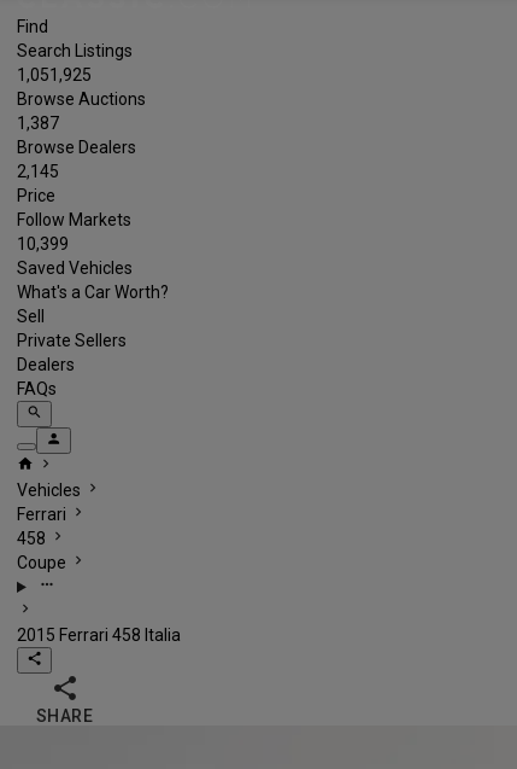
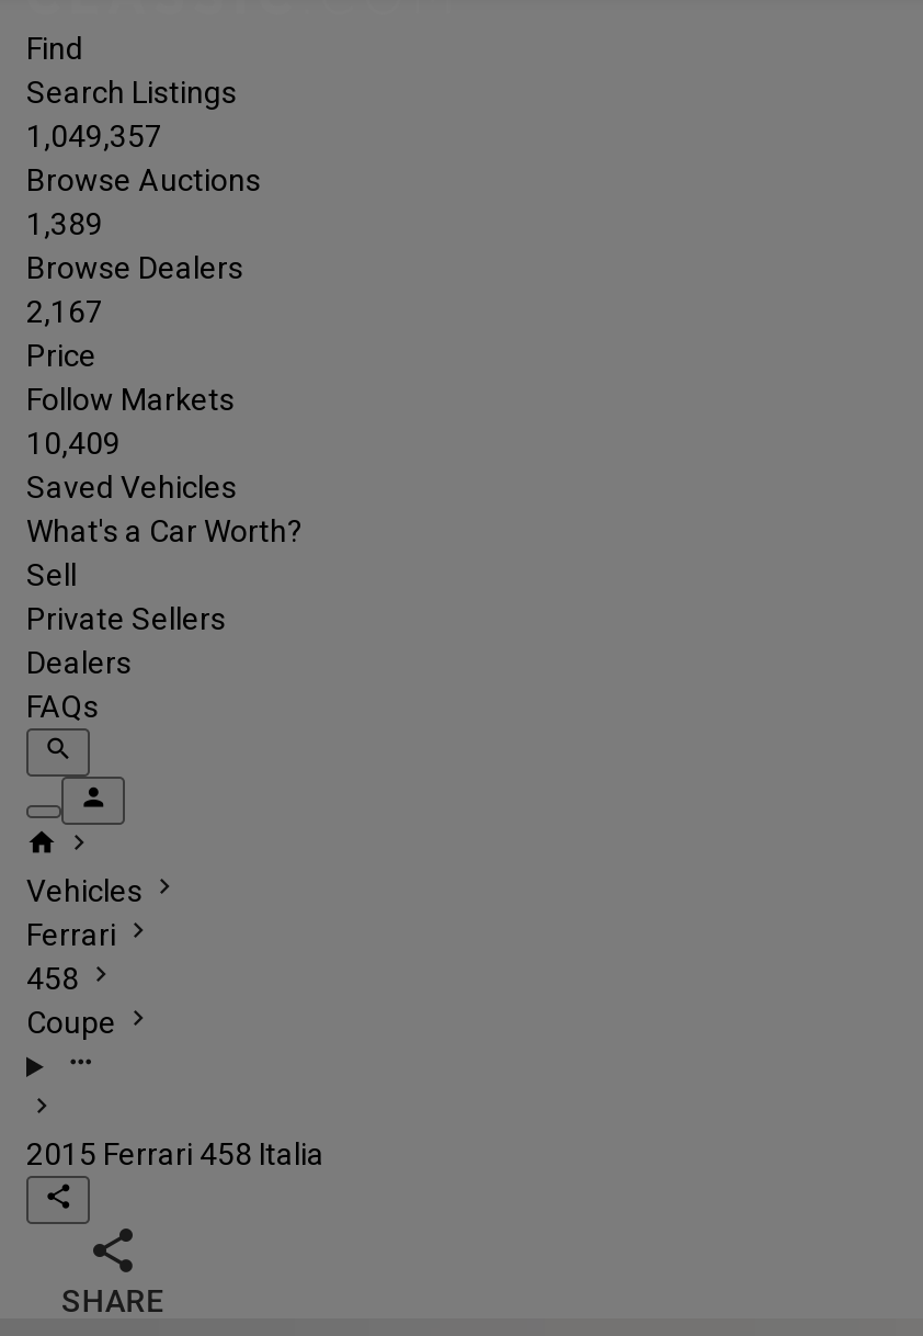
- 1,051,925
+ 1,049,357

- 1,387
+ 1,389

- 2,145
+ 2,167

- 10,399
+ 10,409
